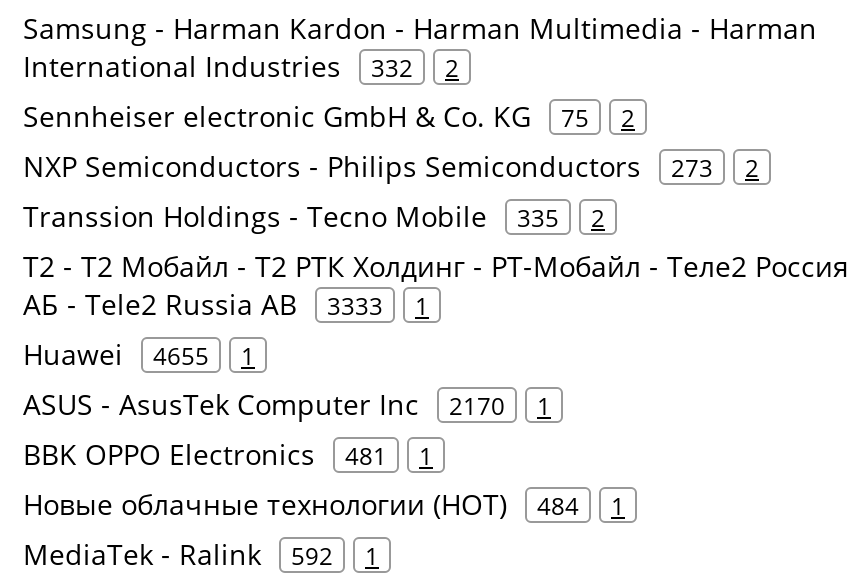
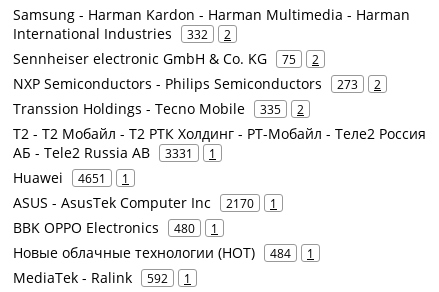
- 3333
+ 3331

- Huawei 4655 1
+ Huawei 4651 1

- BBK OPPO Electronics 481 1
+ BBK OPPO Electronics 480 1
